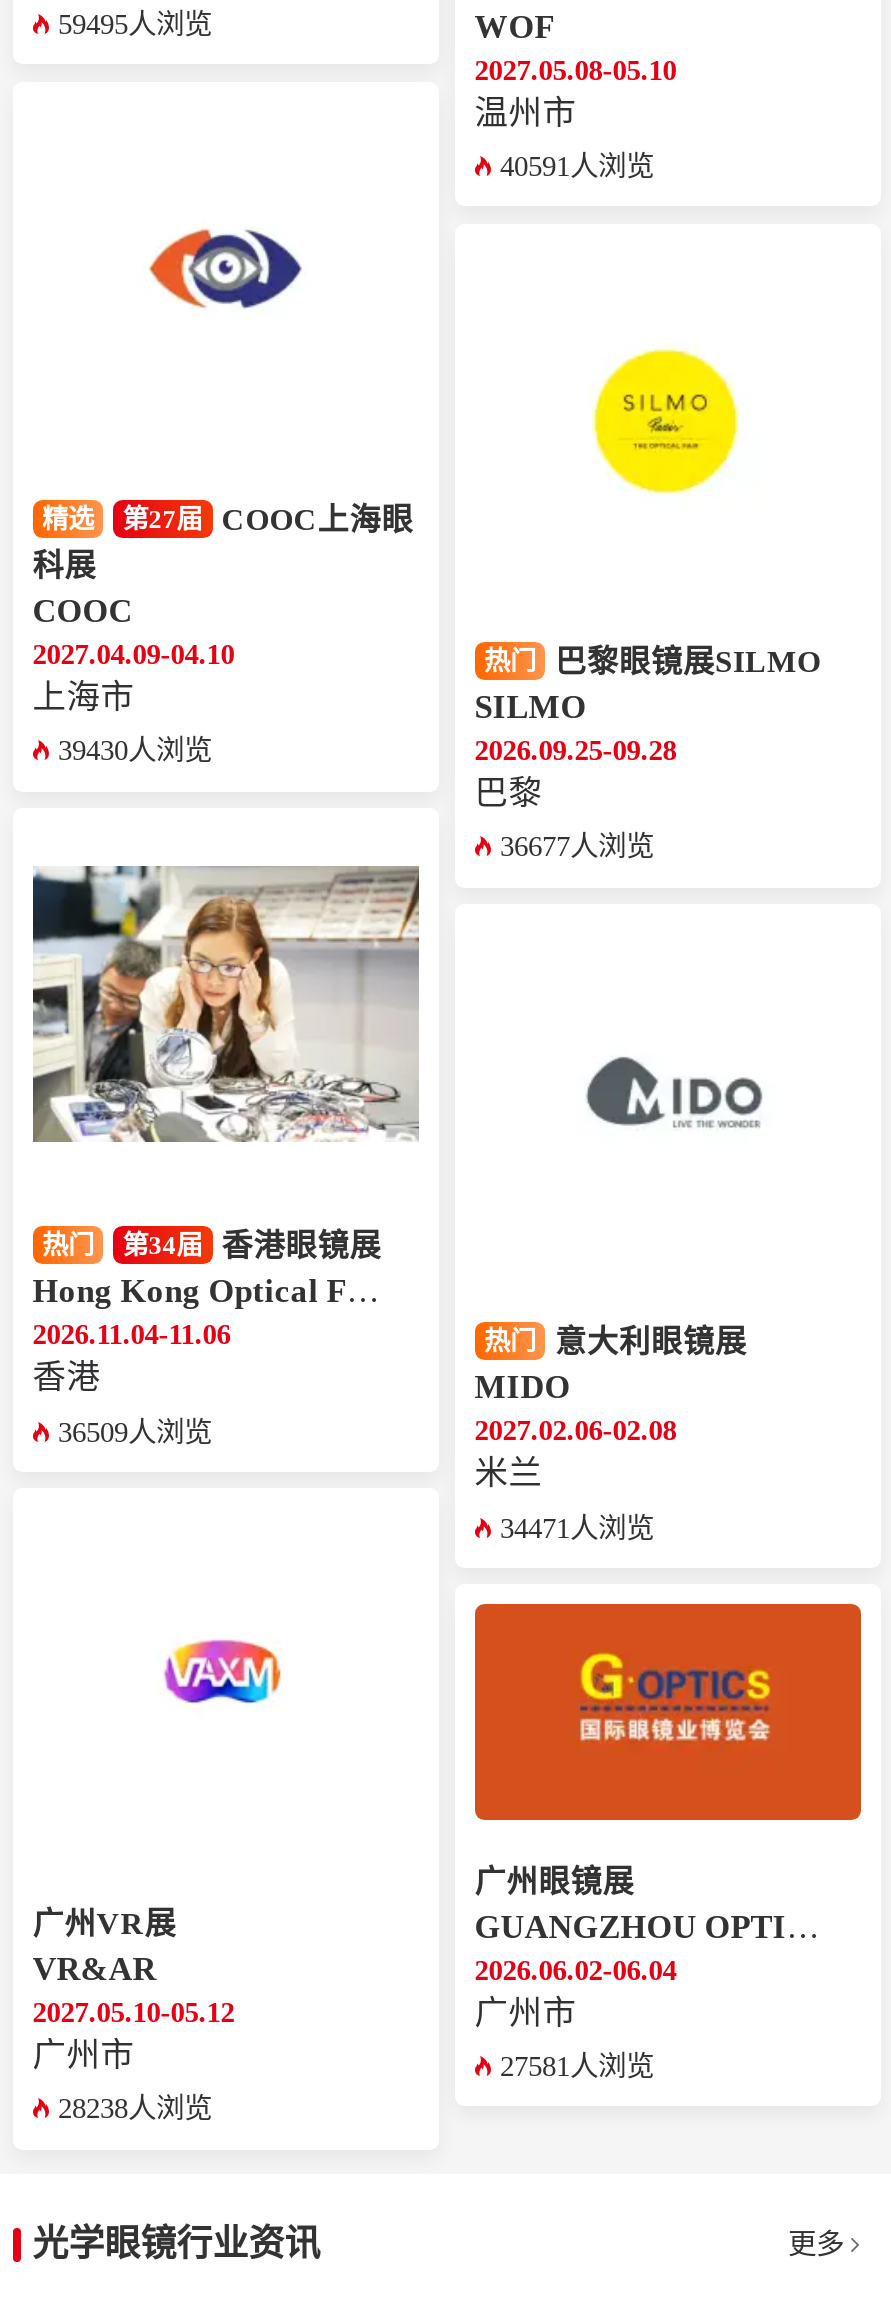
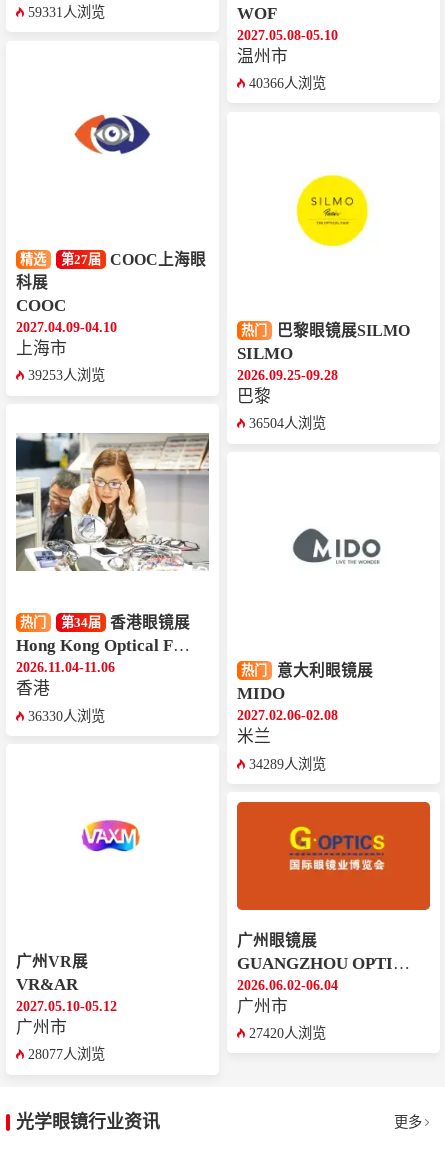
- 59495人浏览
+ 59331人浏览

- 40591人浏览
+ 40366人浏览

- 39430人浏览
+ 39253人浏览

- 36677人浏览
+ 36504人浏览

- 36509人浏览
+ 36330人浏览

- 34471人浏览
+ 34289人浏览

- 27581人浏览
+ 27420人浏览

- 28238人浏览
+ 28077人浏览
